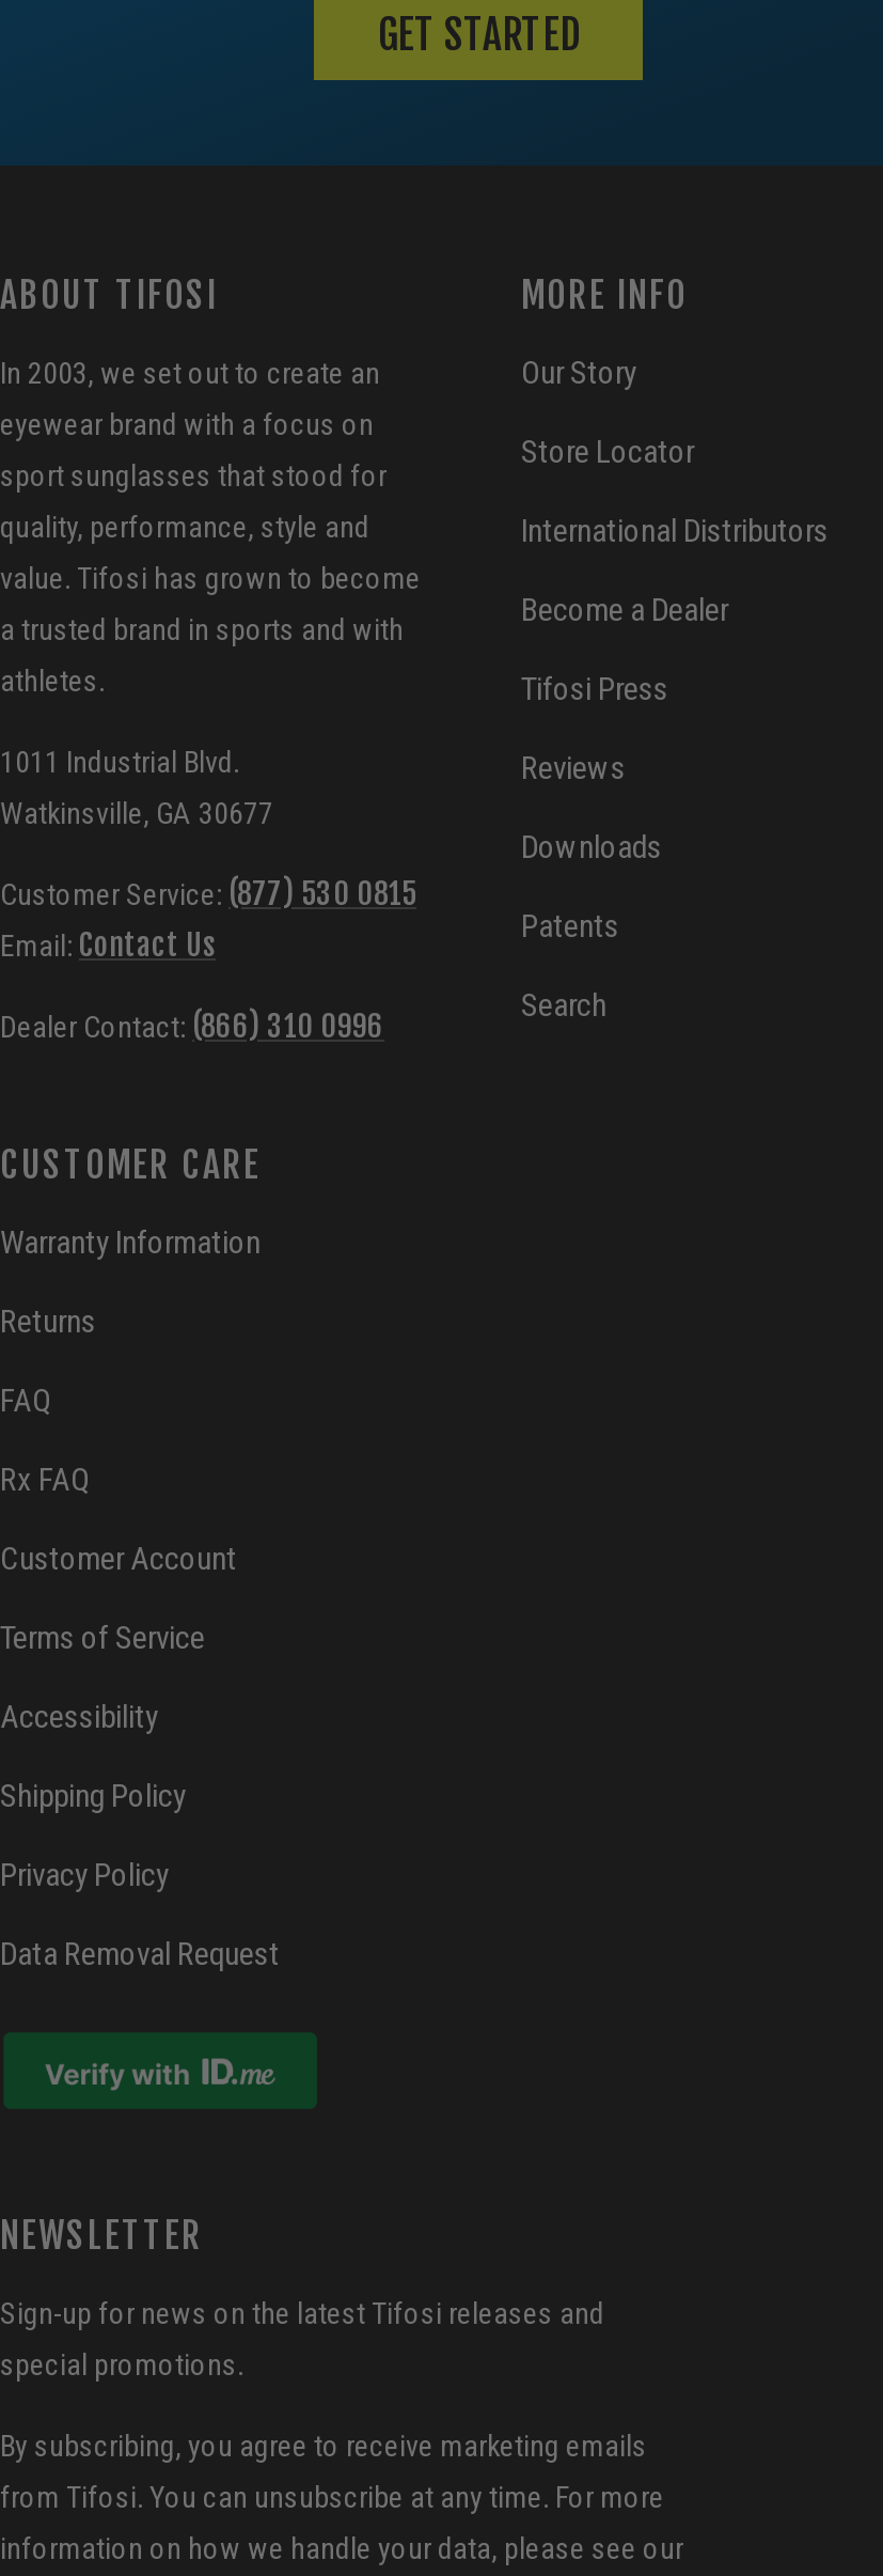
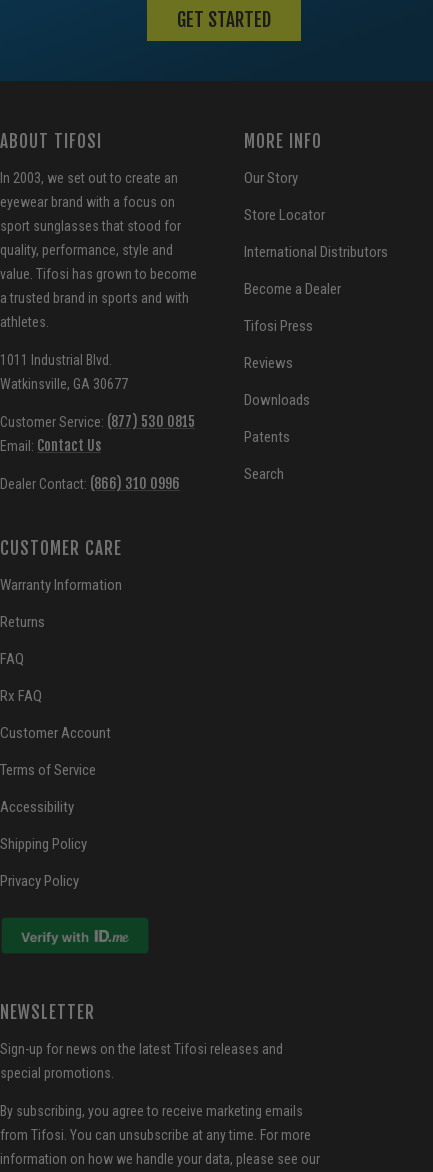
- Data Removal Request
